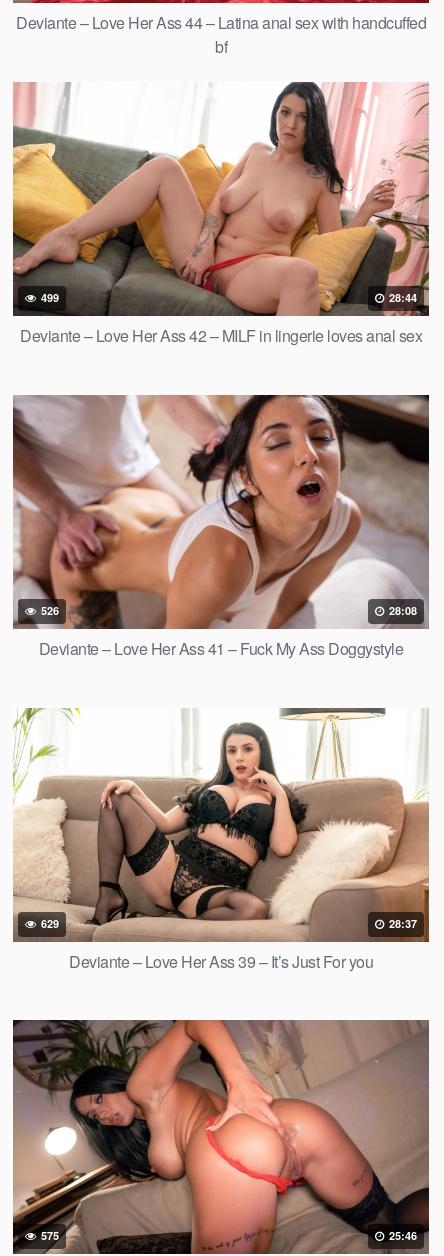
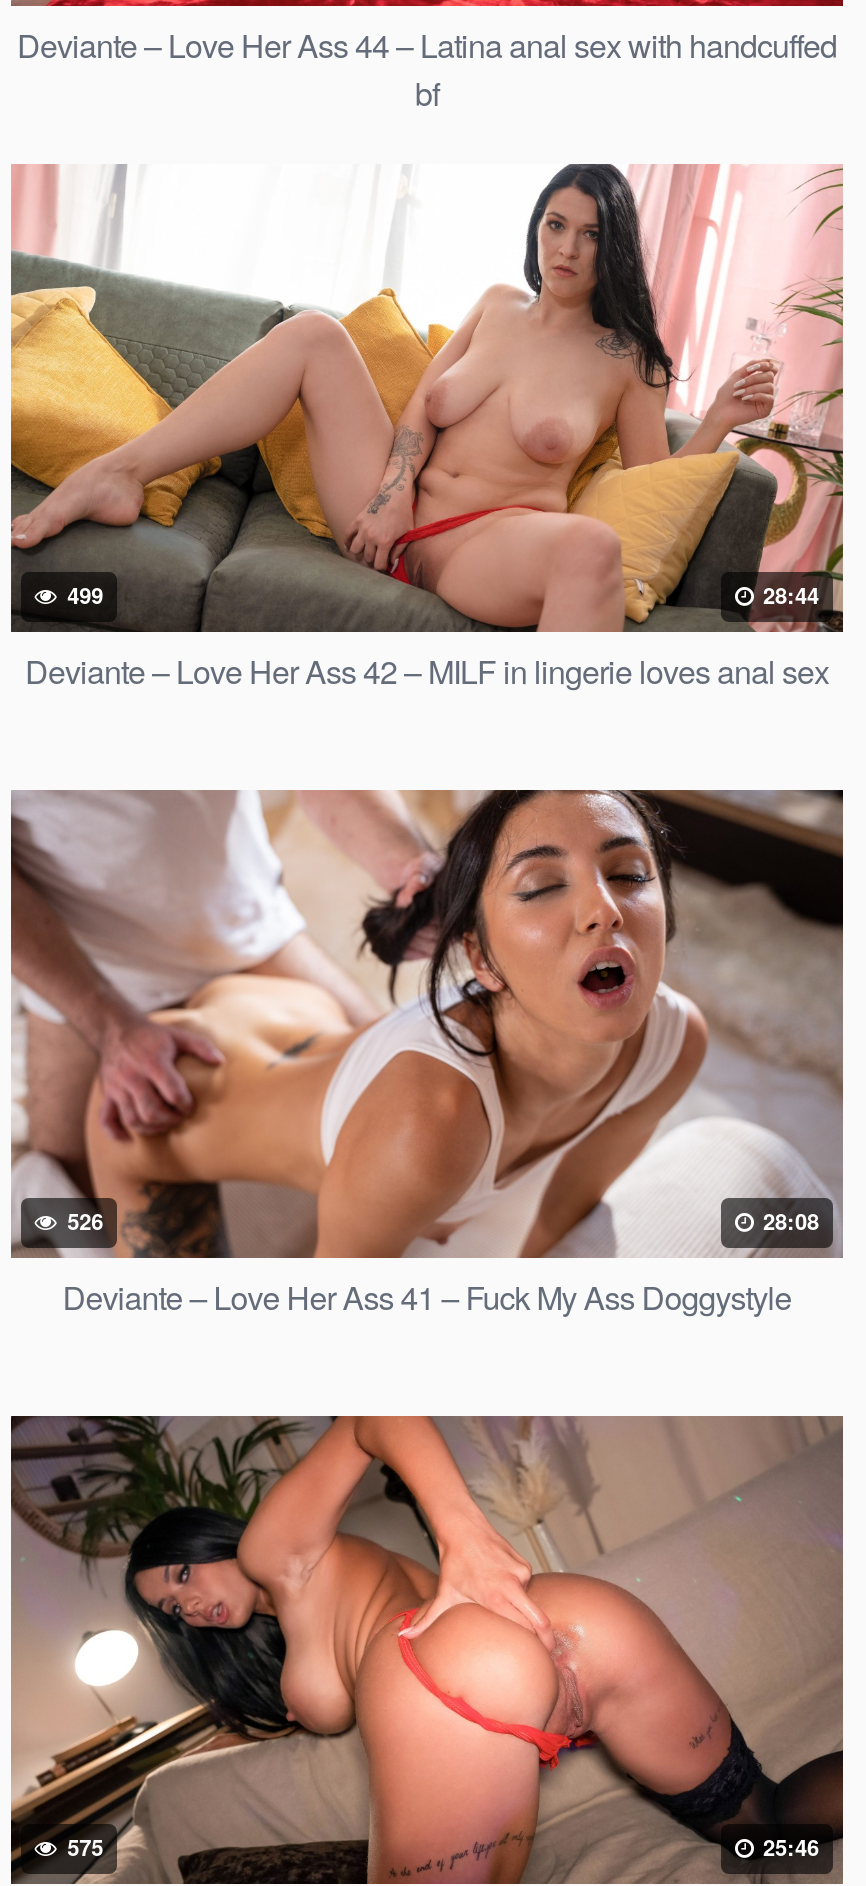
- [image]
- 629
- 28:37
- Deviante – Love Her Ass 39 – It’s Just For you
